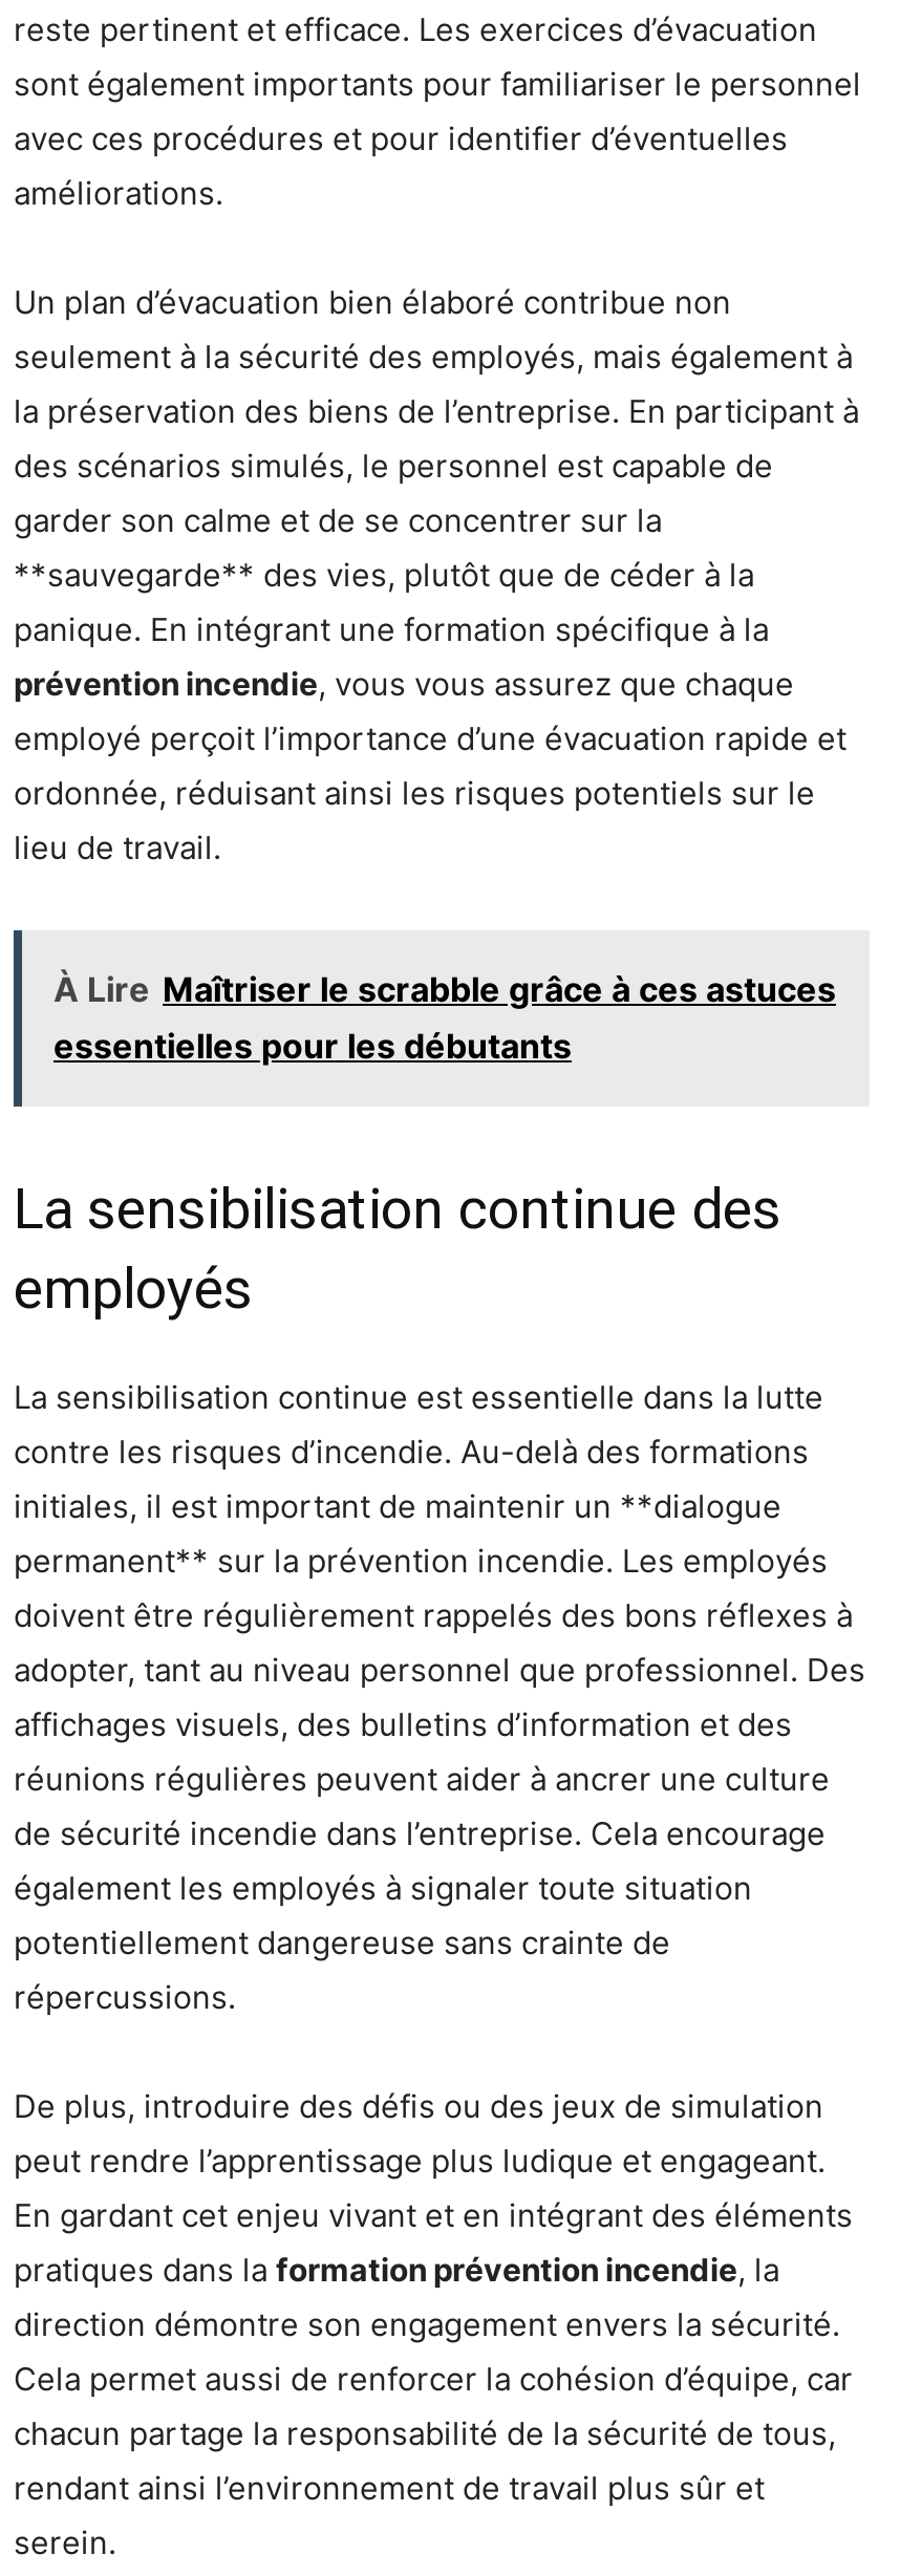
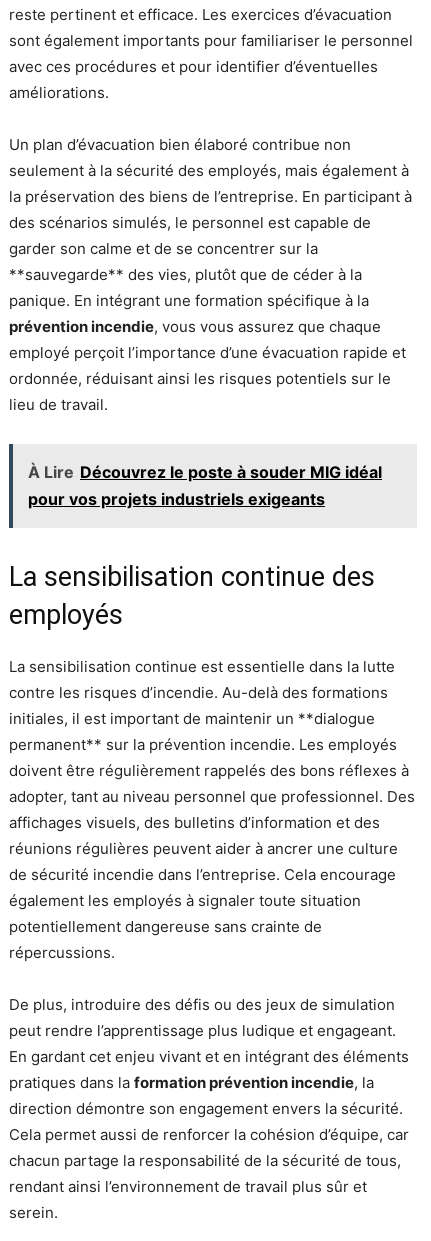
- À Lire Maîtriser le scrabble grâce à ces astuces
- essentielles pour les débutants
+ À Lire Découvrez le poste à souder MIG idéal
+ pour vos projets industriels exigeants
